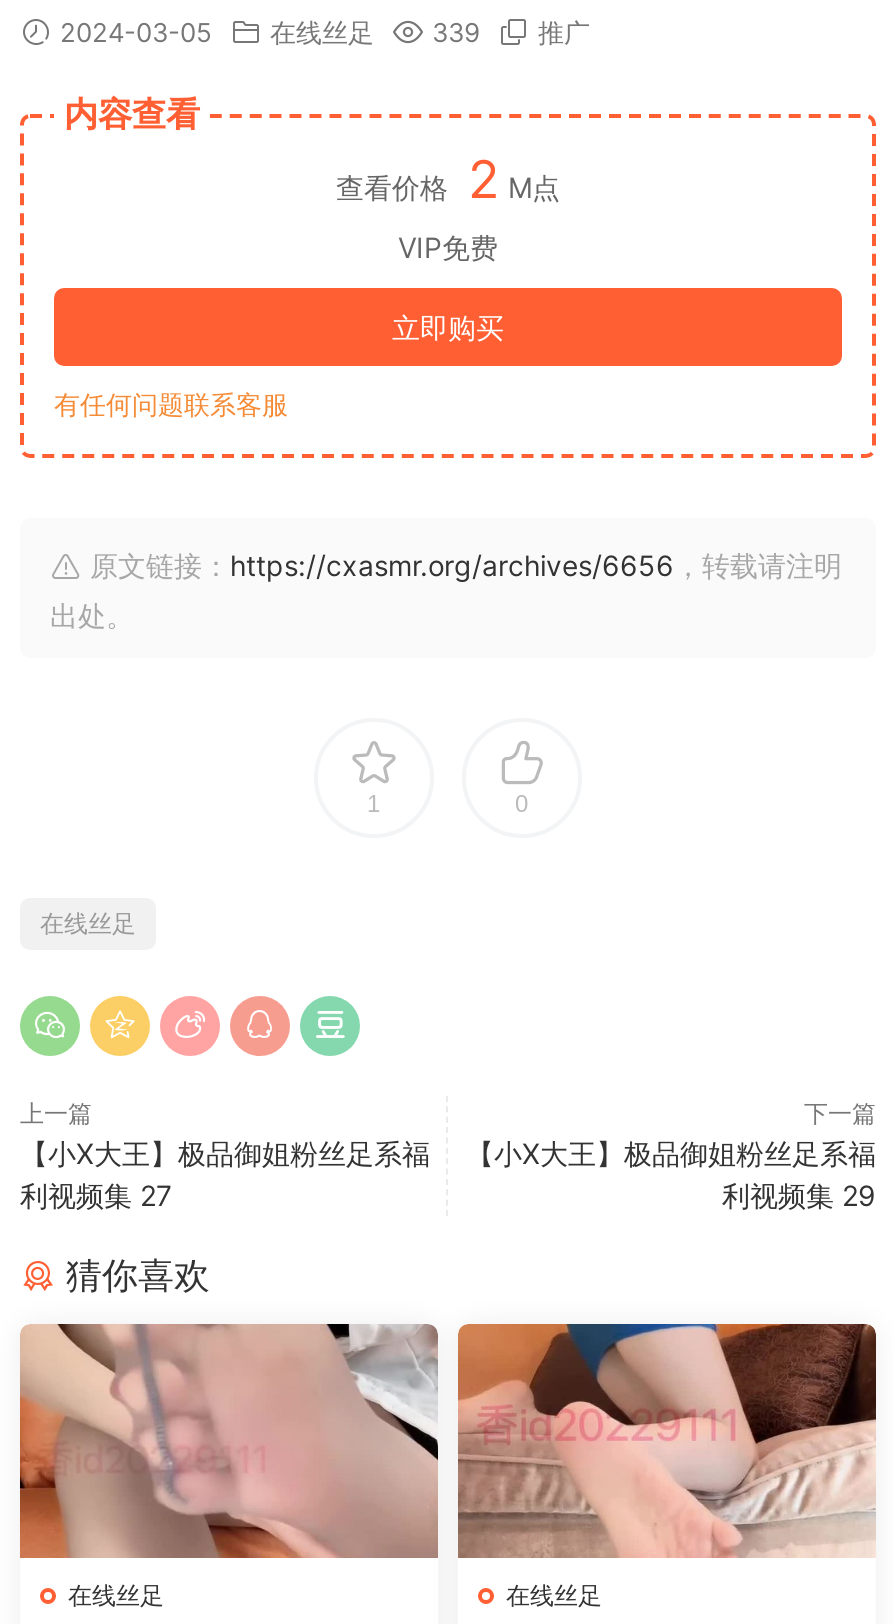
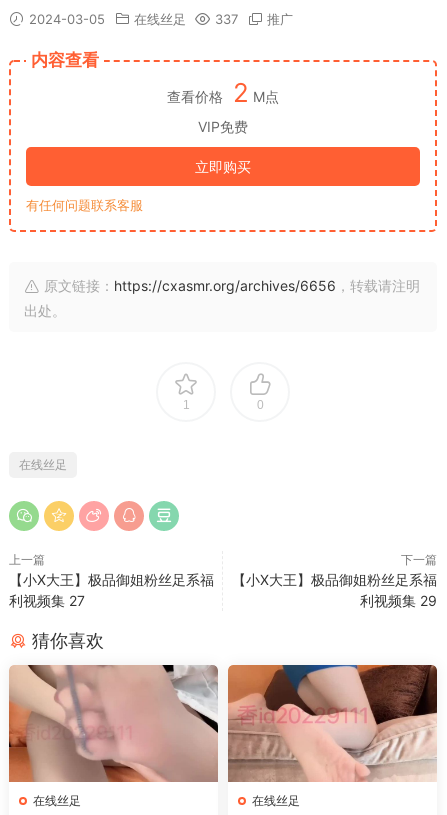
- 2024-03-05 在线丝足 339 推广
+ 2024-03-05 在线丝足 337 推广
